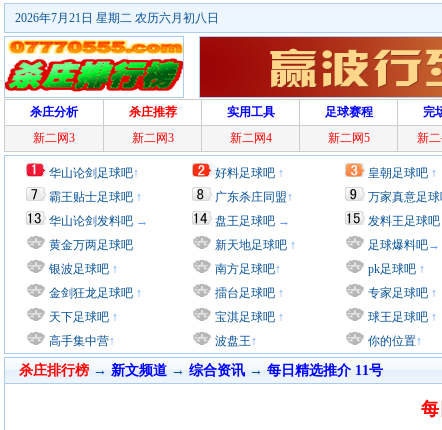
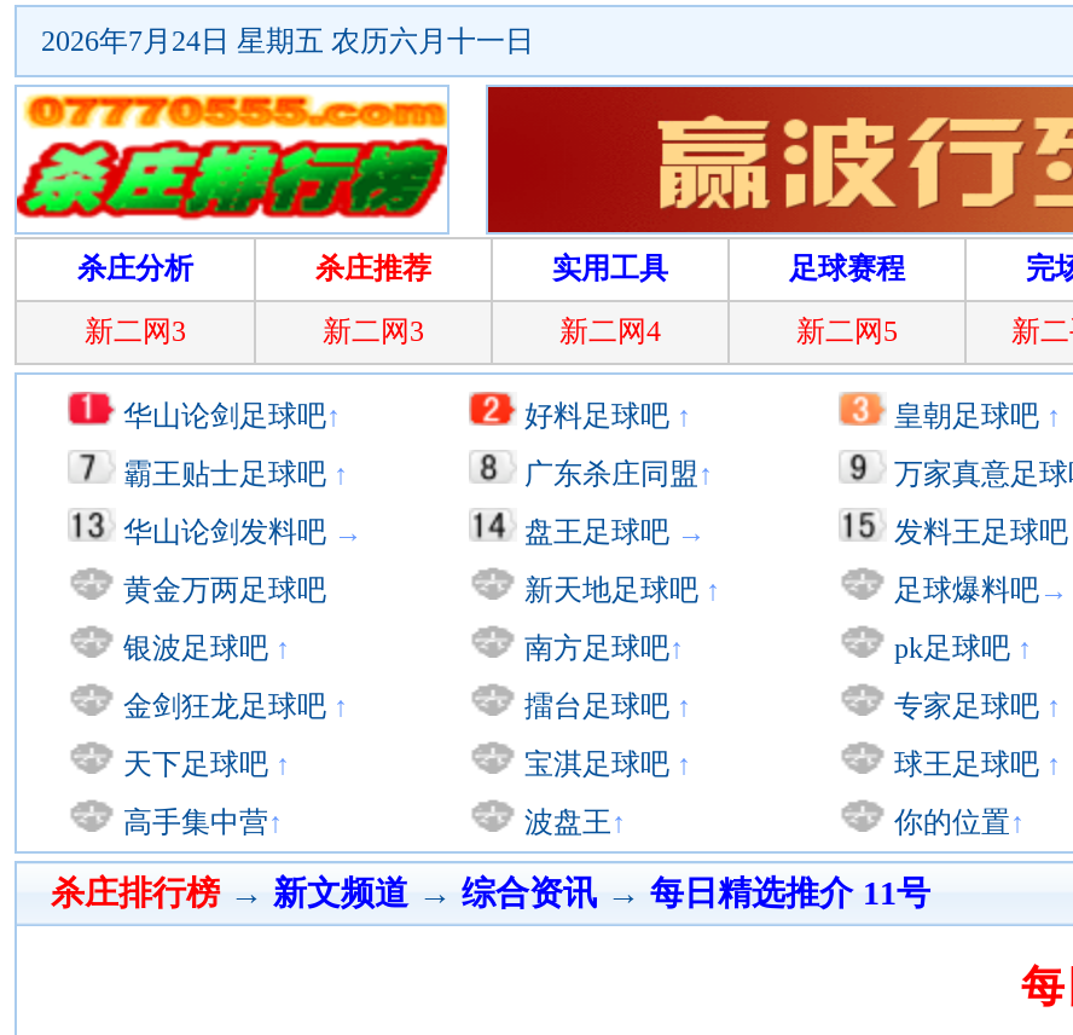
- 2026年7月21日 星期二 农历六月初八日
+ 2026年7月24日 星期五 农历六月十一日
